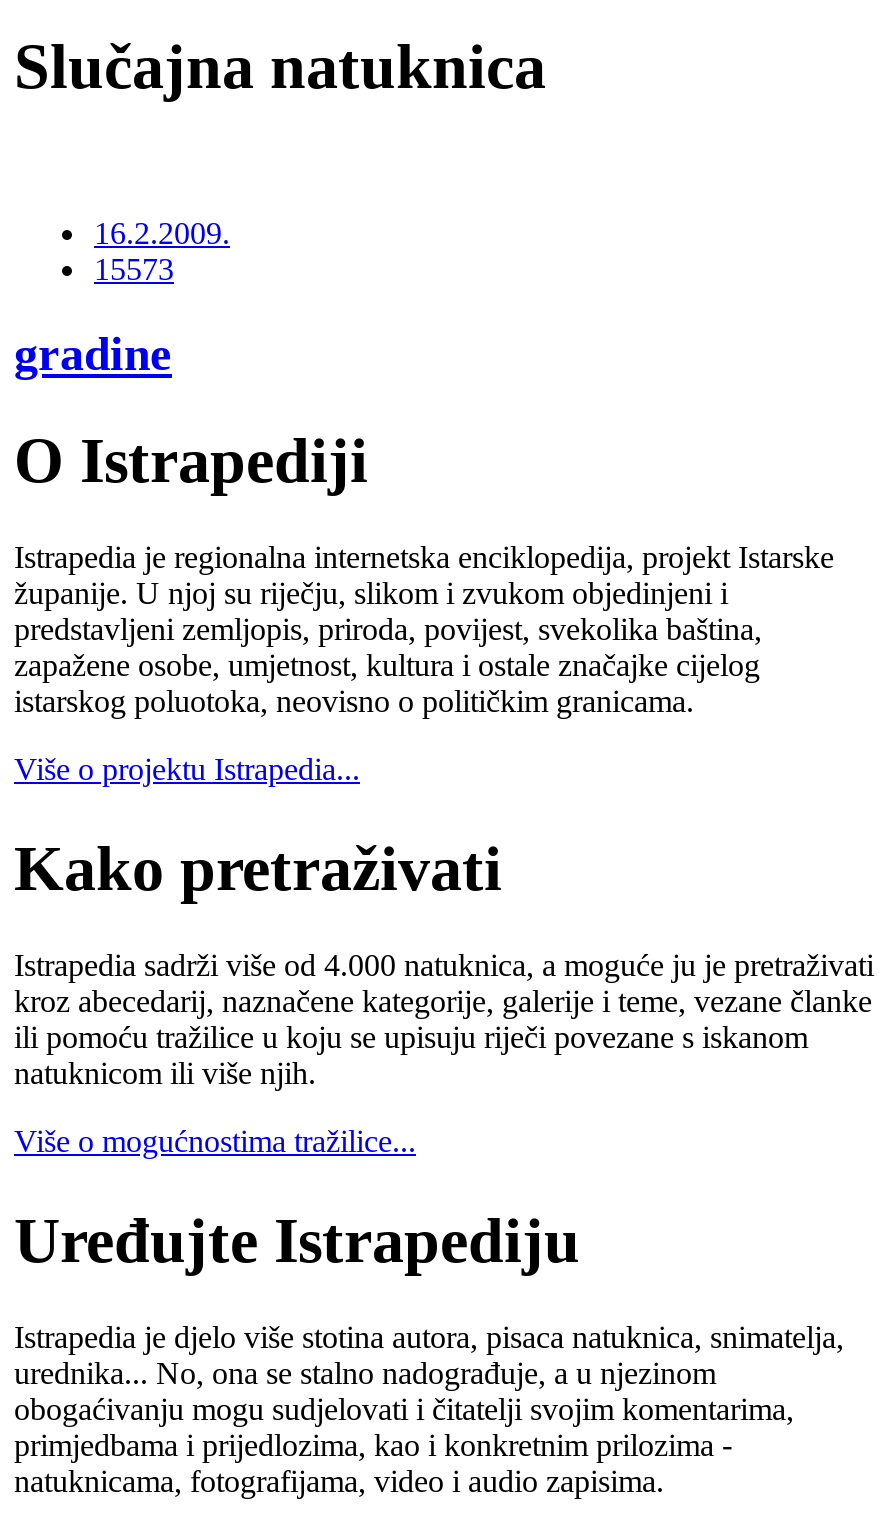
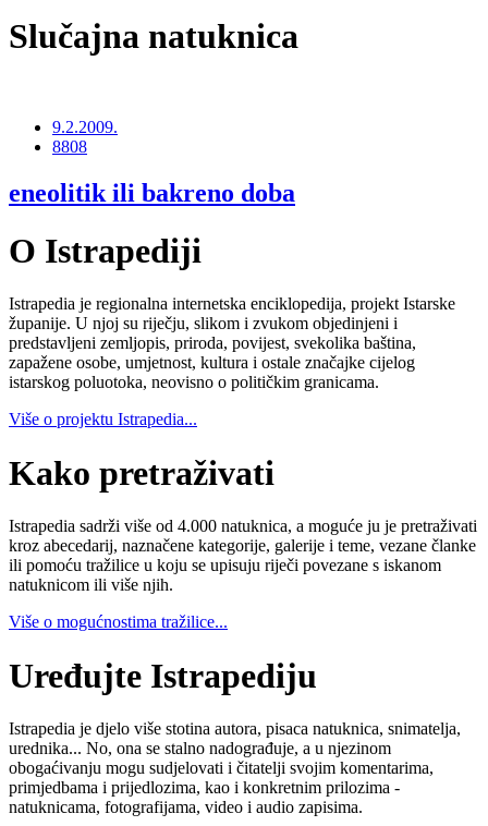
- 16.2.2009.
- 15573
+ 9.2.2009.
+ 8808

- gradine
+ eneolitik ili bakreno doba
